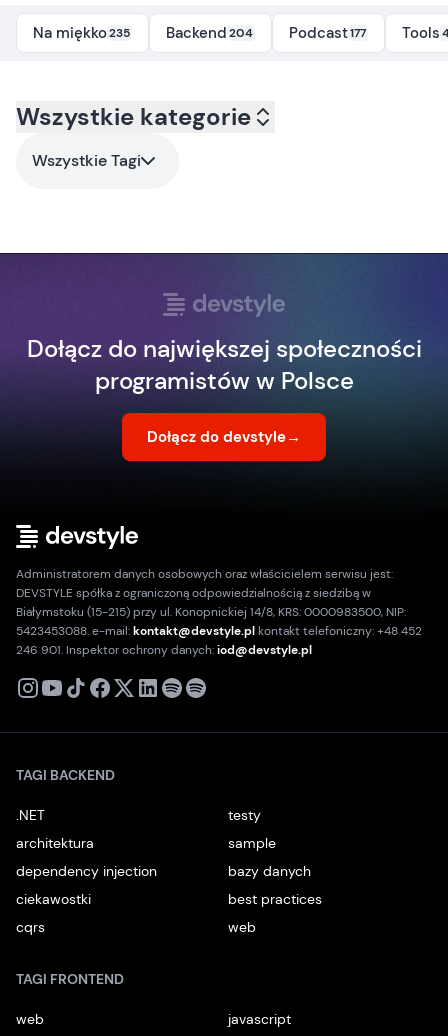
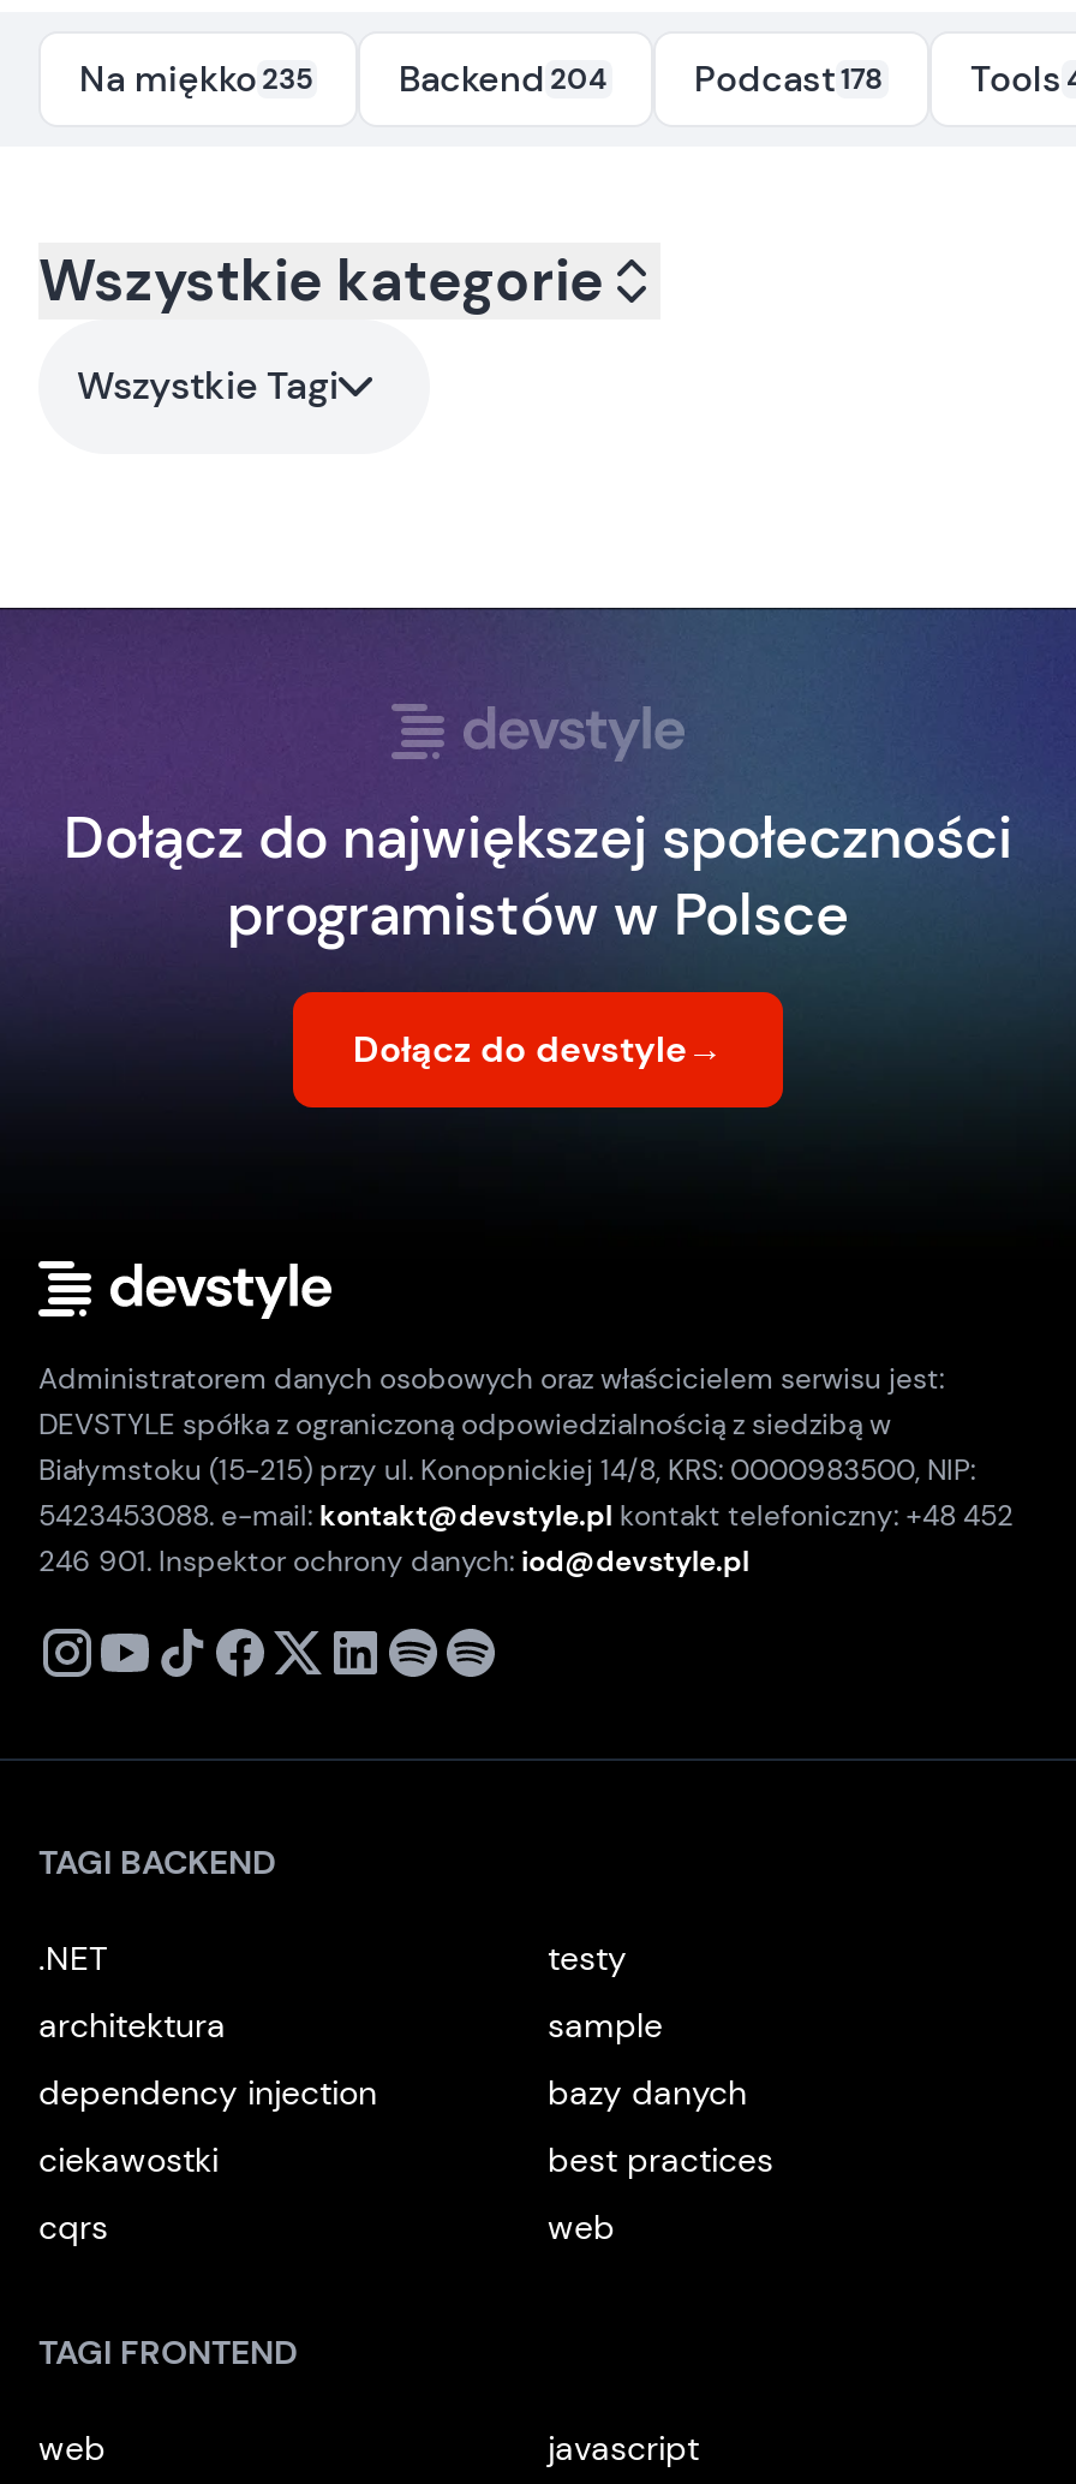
- Podcast 177
+ Podcast 178
